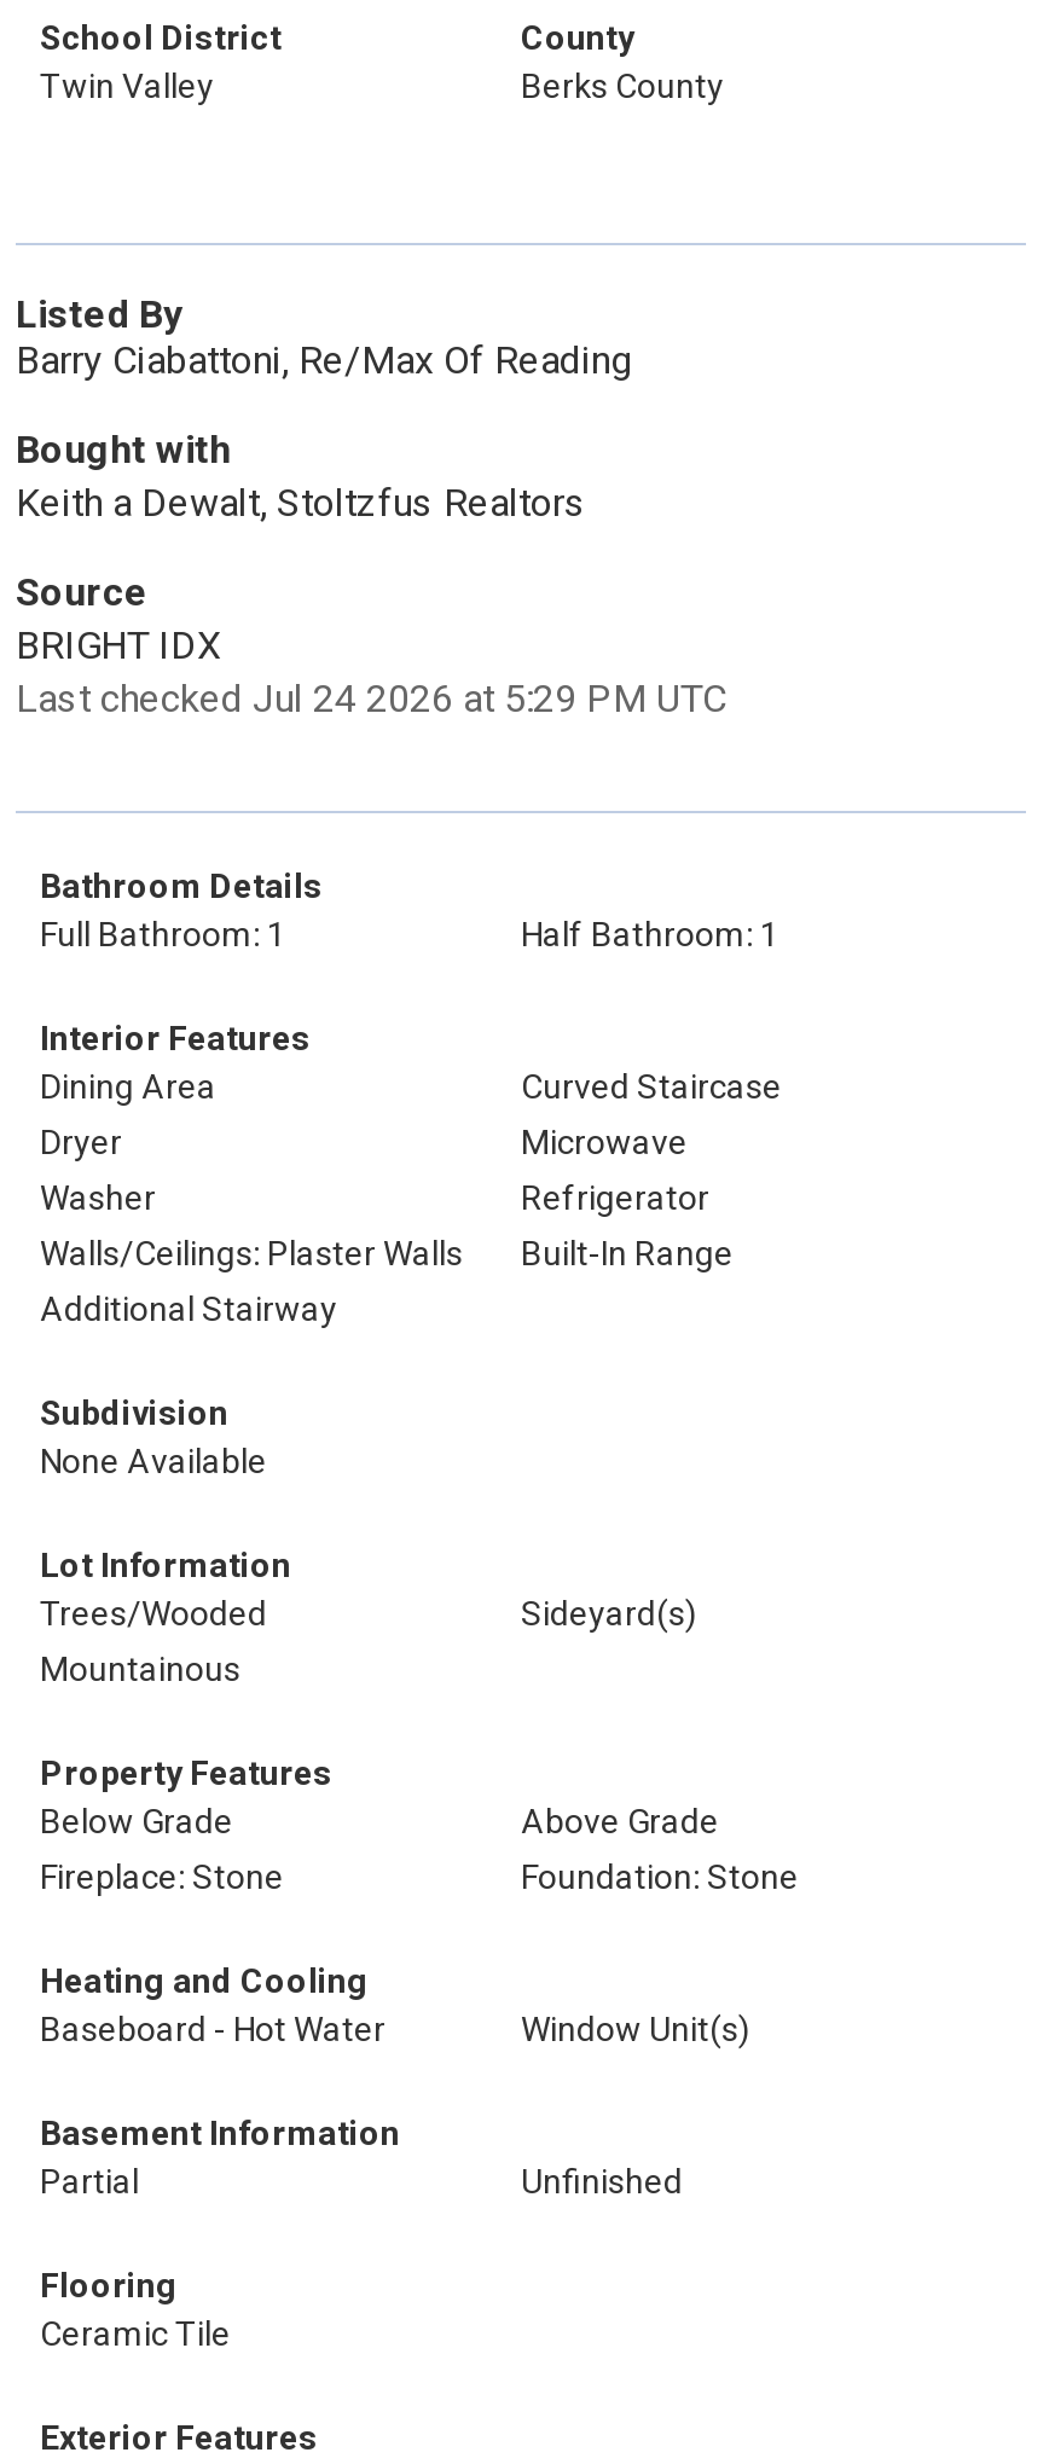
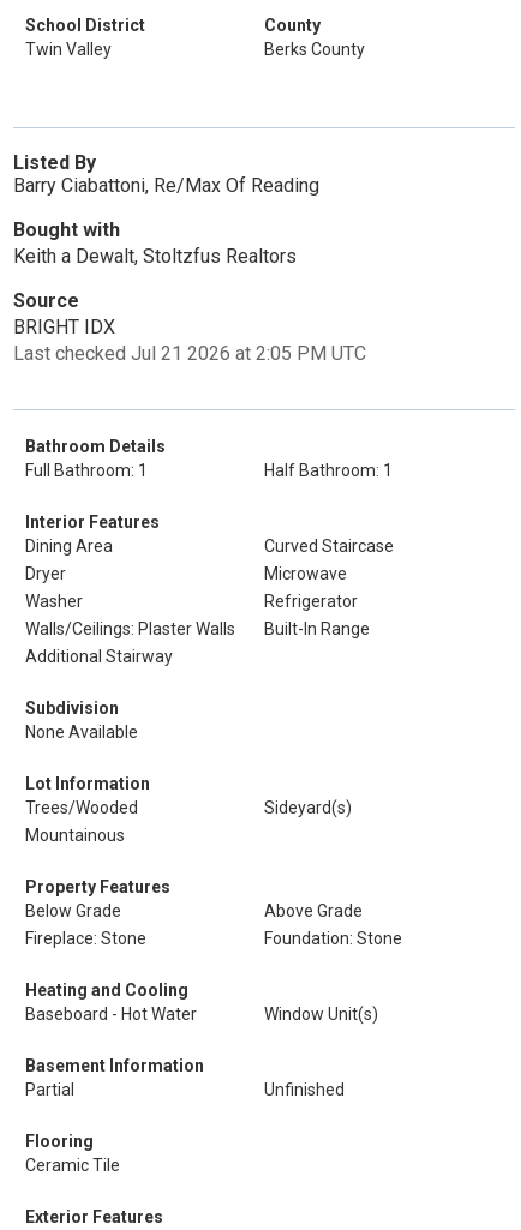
- Last checked Jul 24 2026 at 5:29 PM UTC
+ Last checked Jul 21 2026 at 2:05 PM UTC
